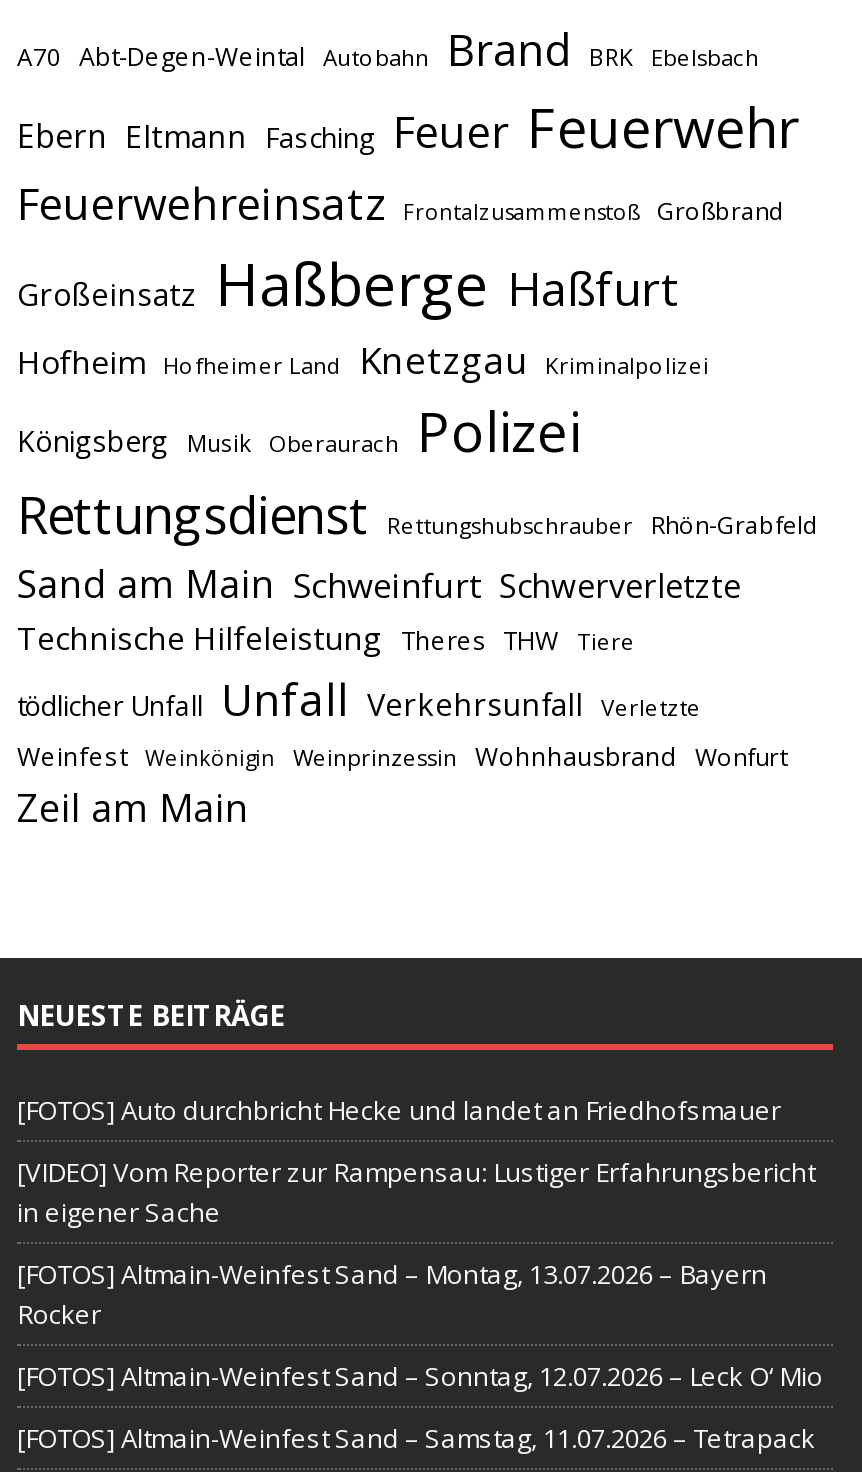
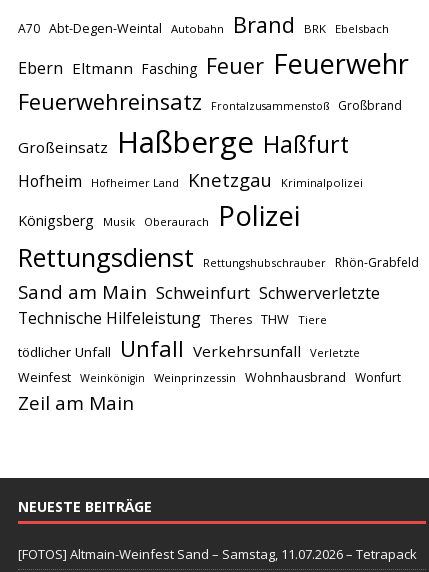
- [FOTOS] Auto durchbricht Hecke und landet an Friedhofsmauer
- [VIDEO] Vom Reporter zur Rampensau: Lustiger Erfahrungsbericht
- in eigener Sache
- [FOTOS] Altmain-Weinfest Sand – Montag, 13.07.2026 – Bayern
- Rocker
- [FOTOS] Altmain-Weinfest Sand – Sonntag, 12.07.2026 – Leck O‘ Mio
